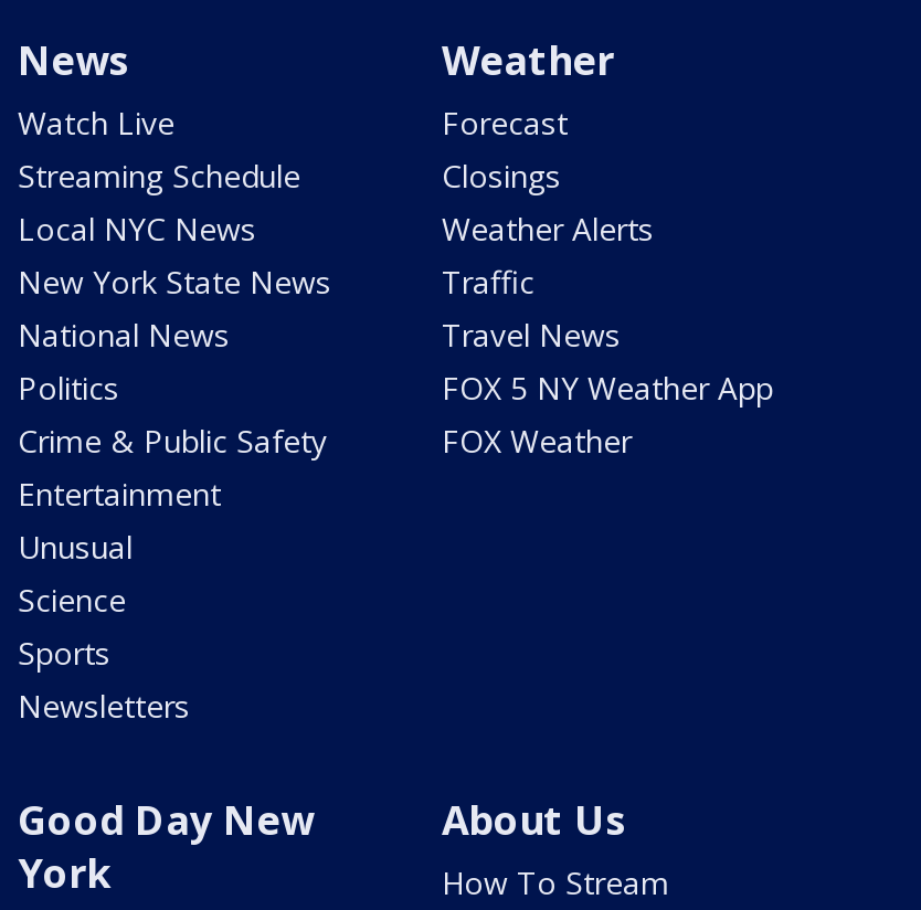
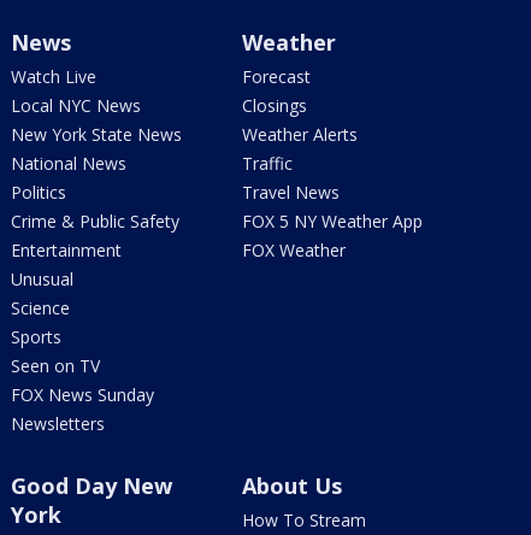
- Streaming Schedule

moved up: Local NYC News | New York State News | National News | ... | Science | Sports

+ Seen on TV
+ FOX News Sunday
